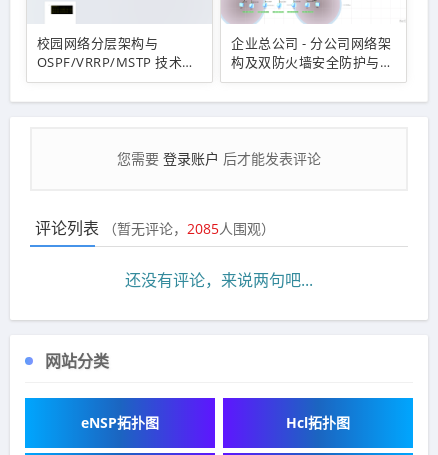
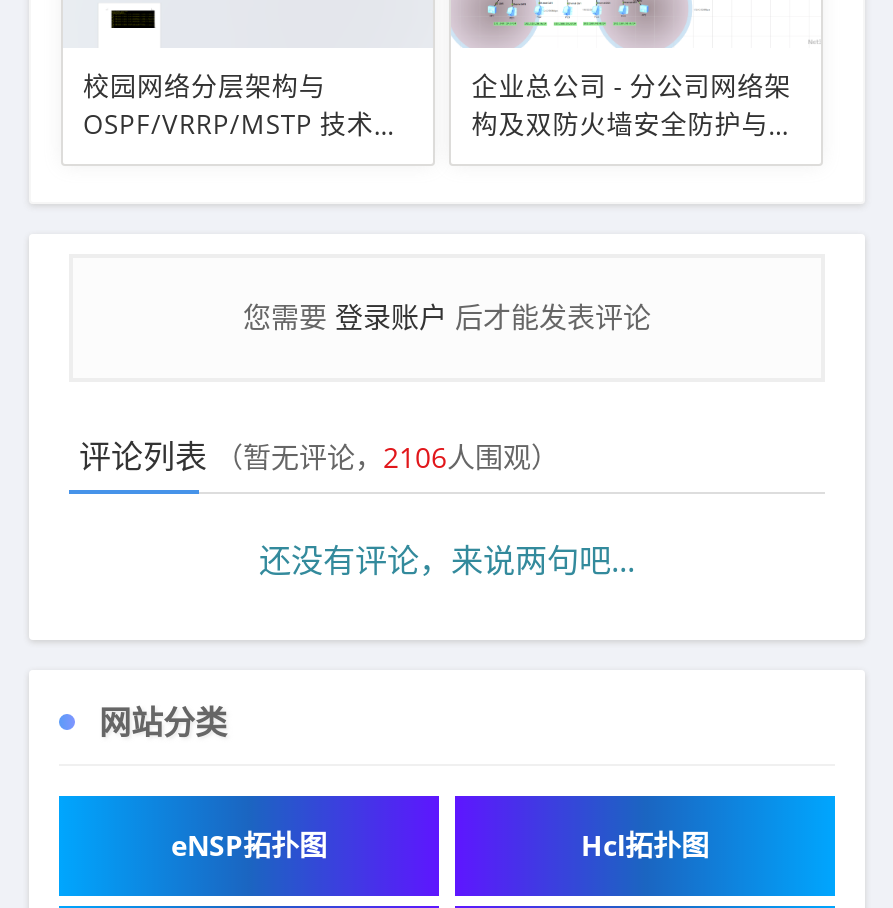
- 评论列表（暂无评论，2085人围观）
+ 评论列表（暂无评论，2106人围观）
